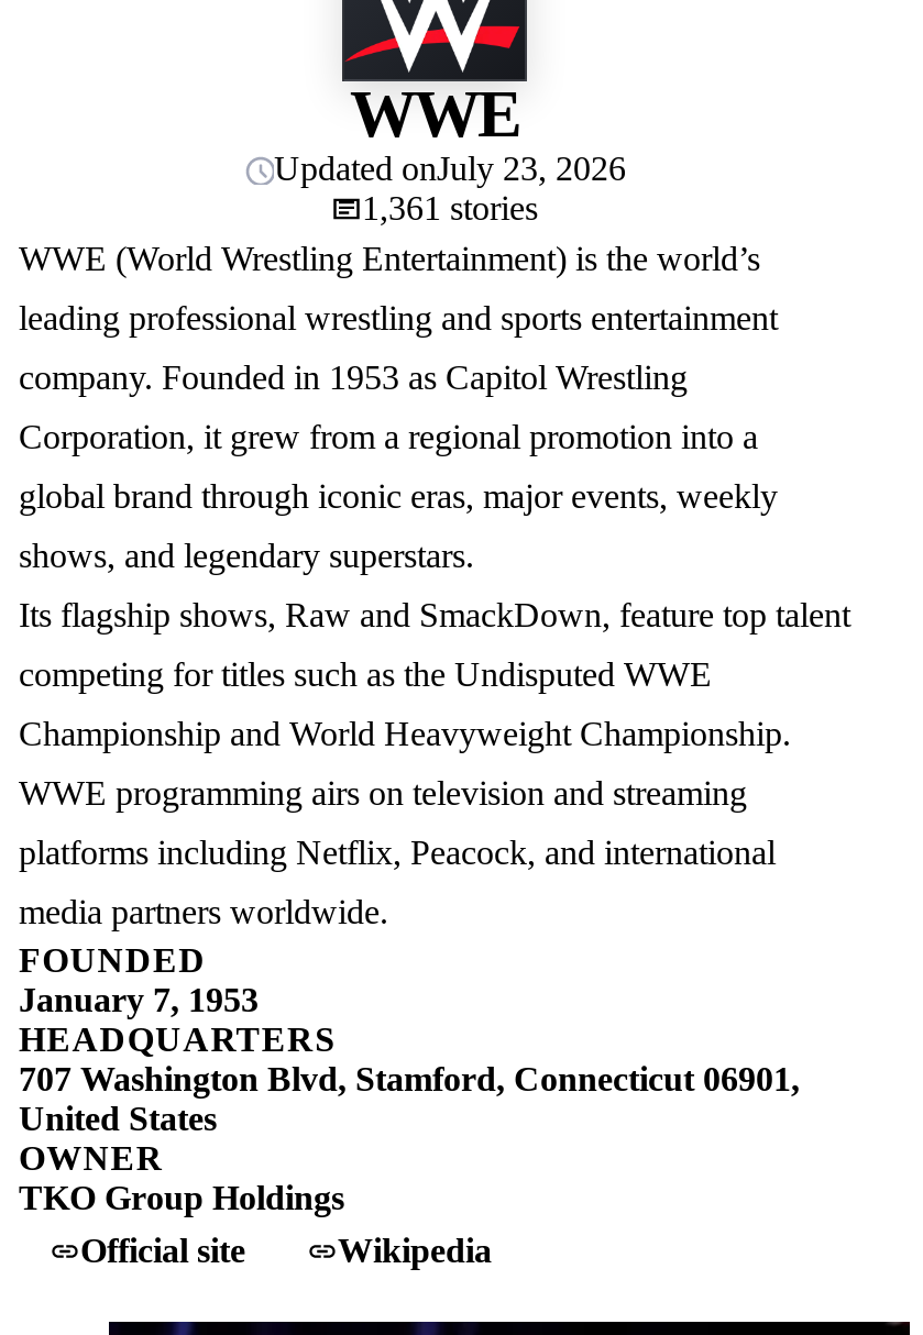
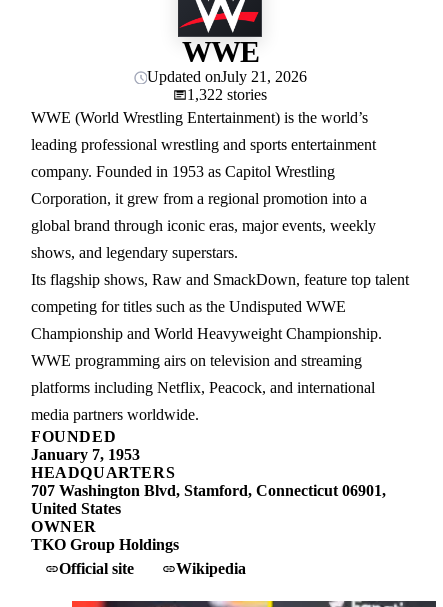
- Updated onJuly 23, 2026
+ Updated onJuly 21, 2026

- 1,361 stories
+ 1,322 stories
